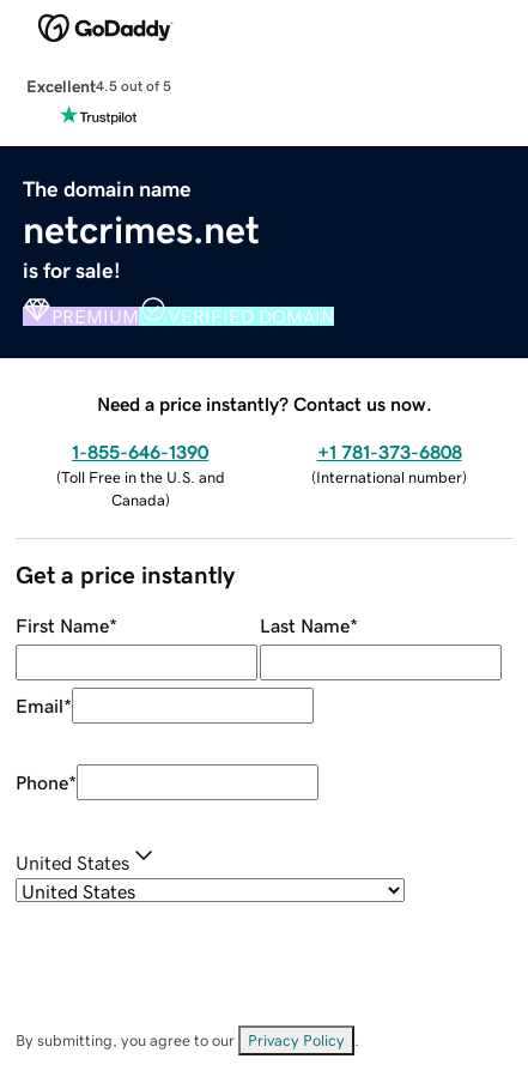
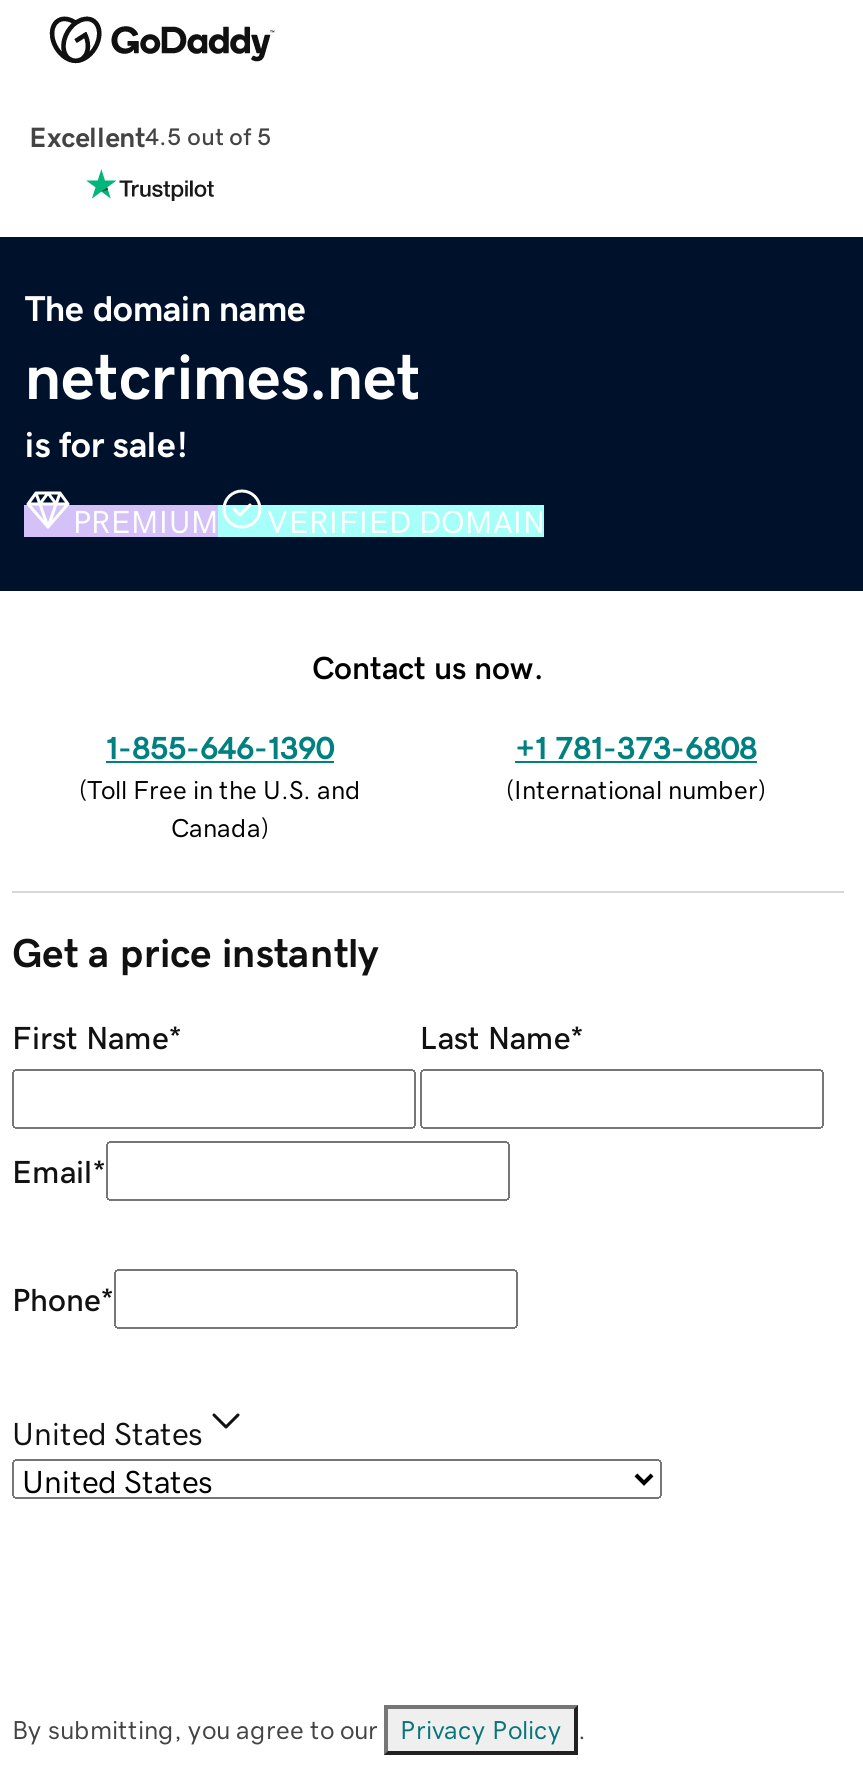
- Need a price instantly? Contact us now.
+ Contact us now.
